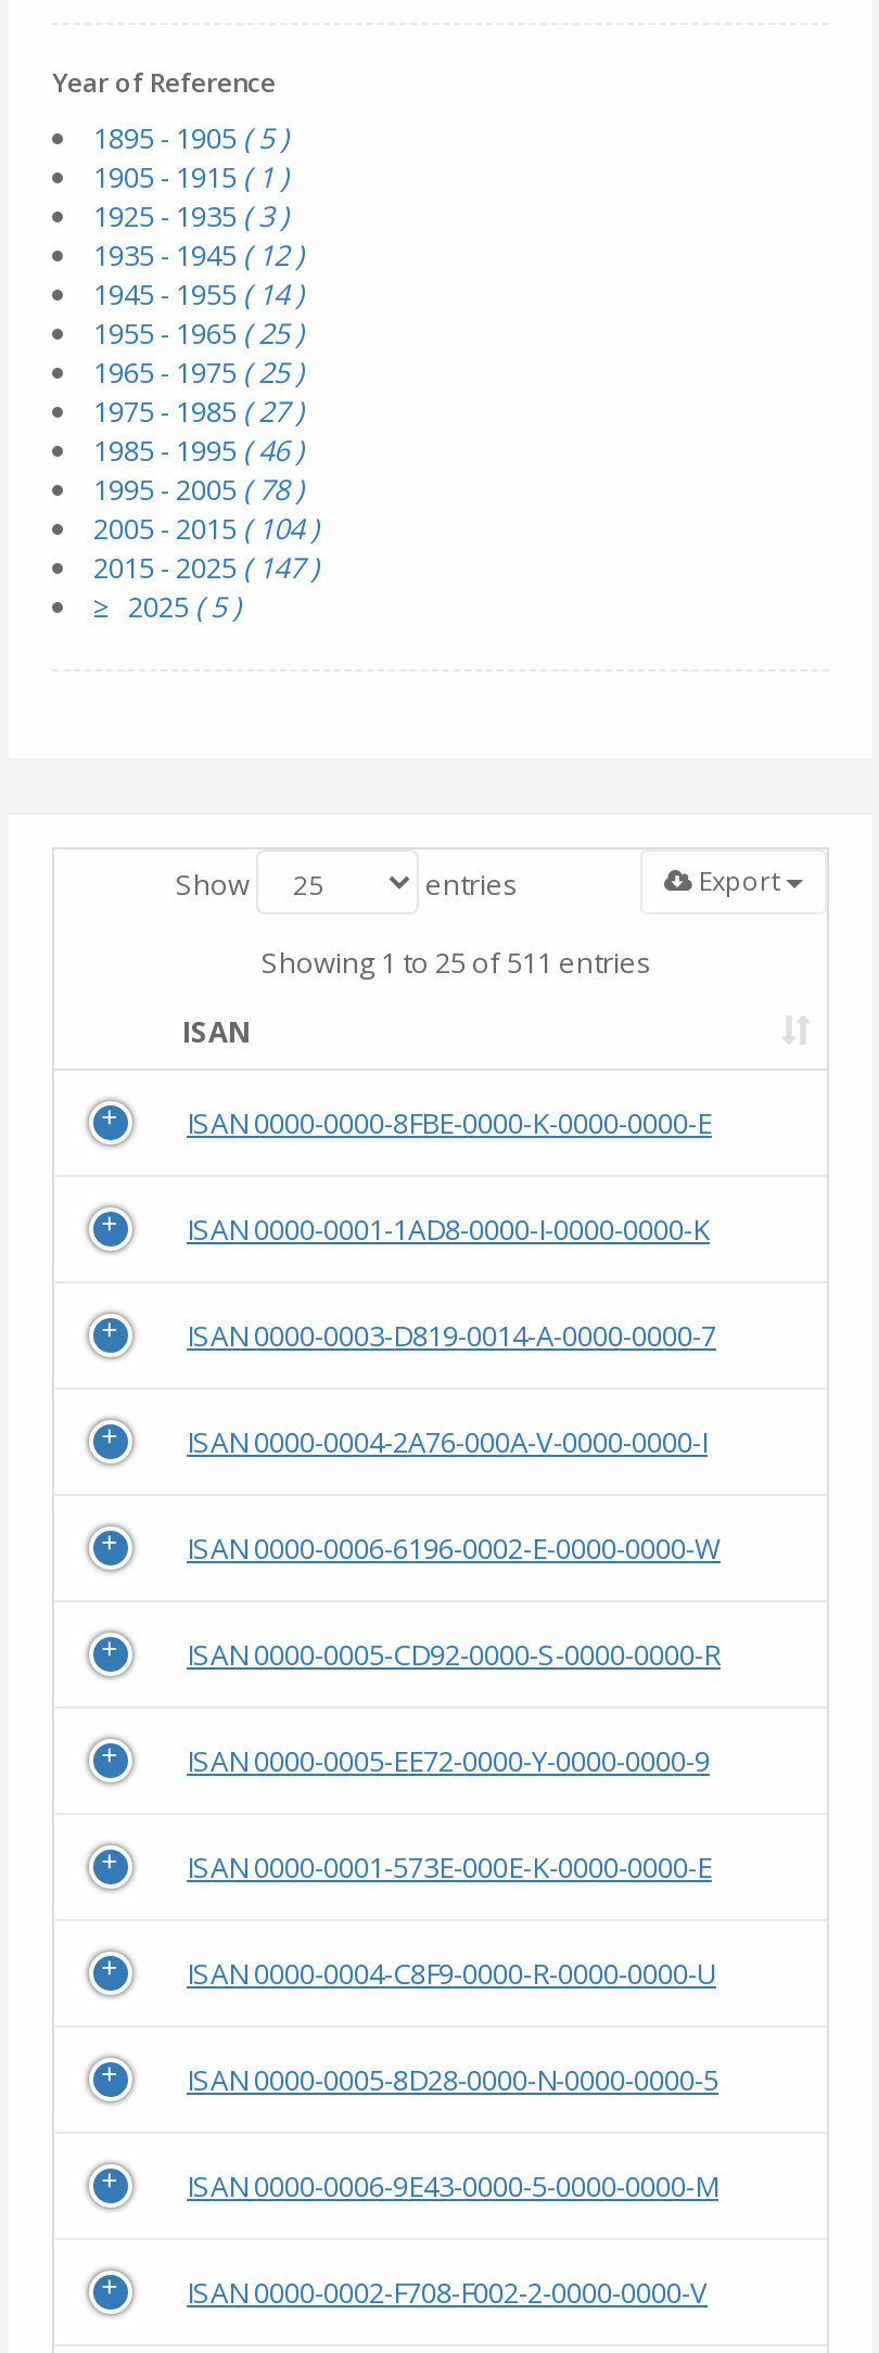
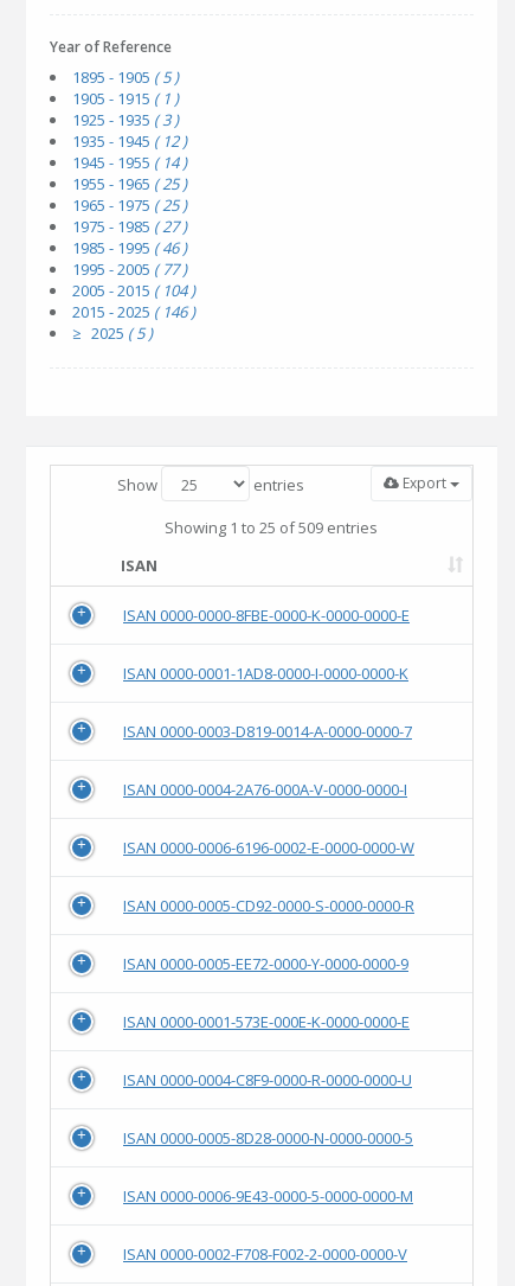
- 1995 - 2005 ( 78 )
+ 1995 - 2005 ( 77 )

- 2015 - 2025 ( 147 )
+ 2015 - 2025 ( 146 )

- Showing 1 to 25 of 511 entries
+ Showing 1 to 25 of 509 entries
